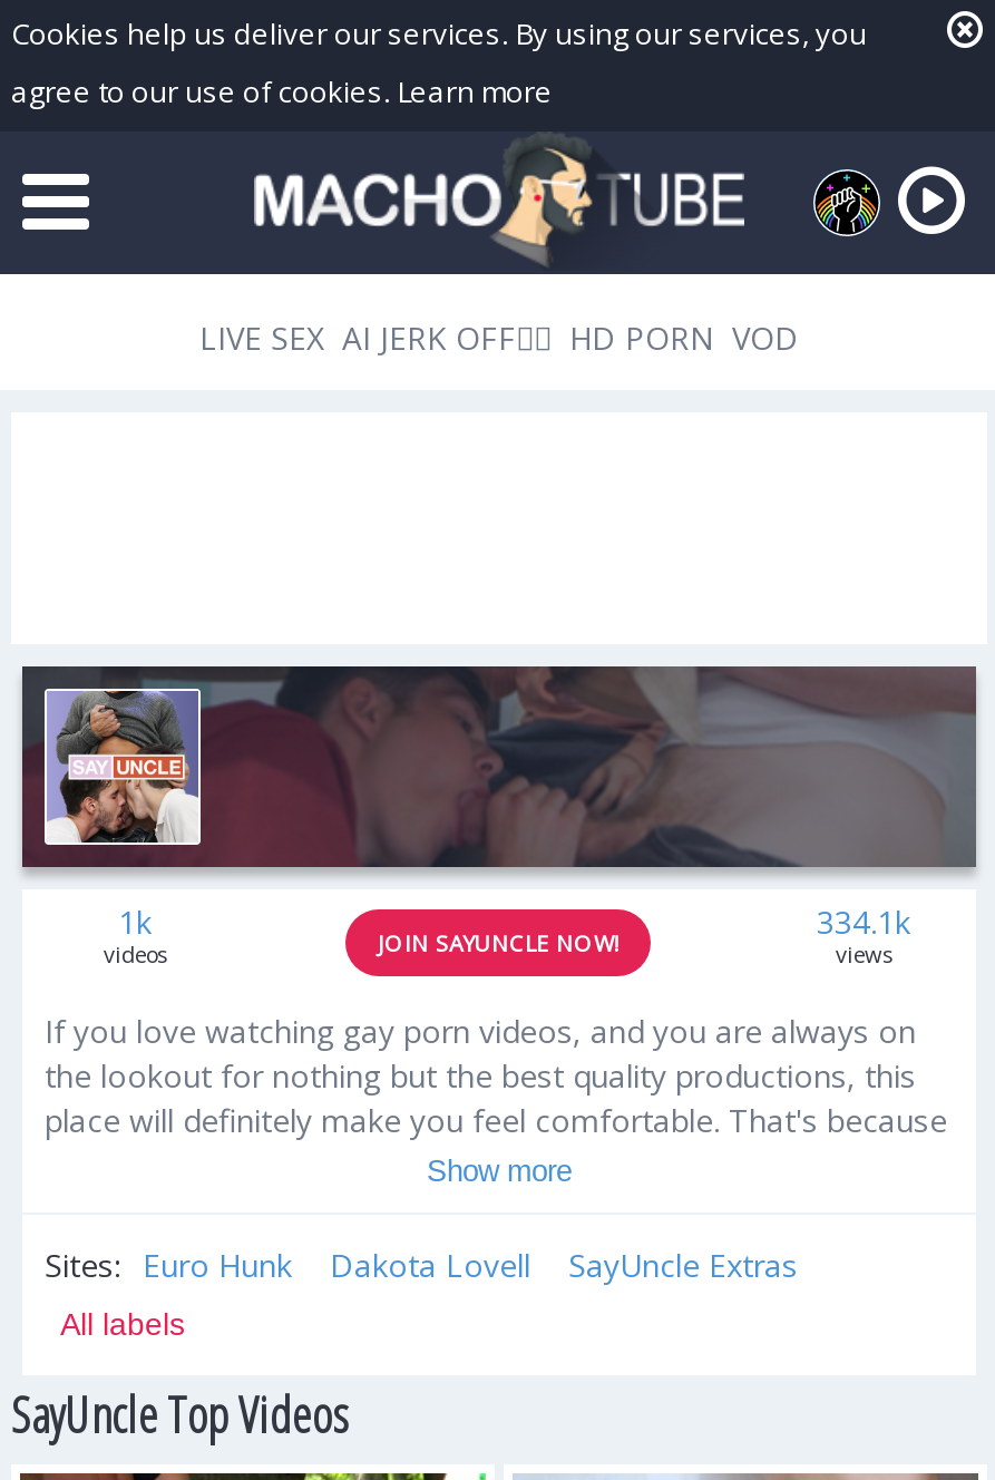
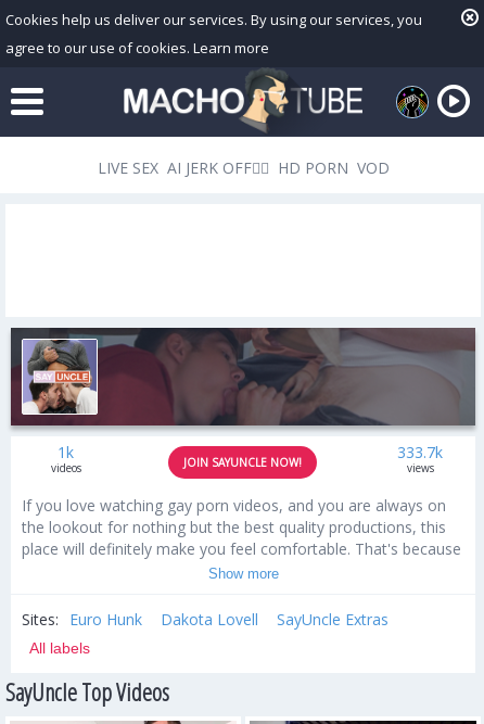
- 334.1k
+ 333.7k
